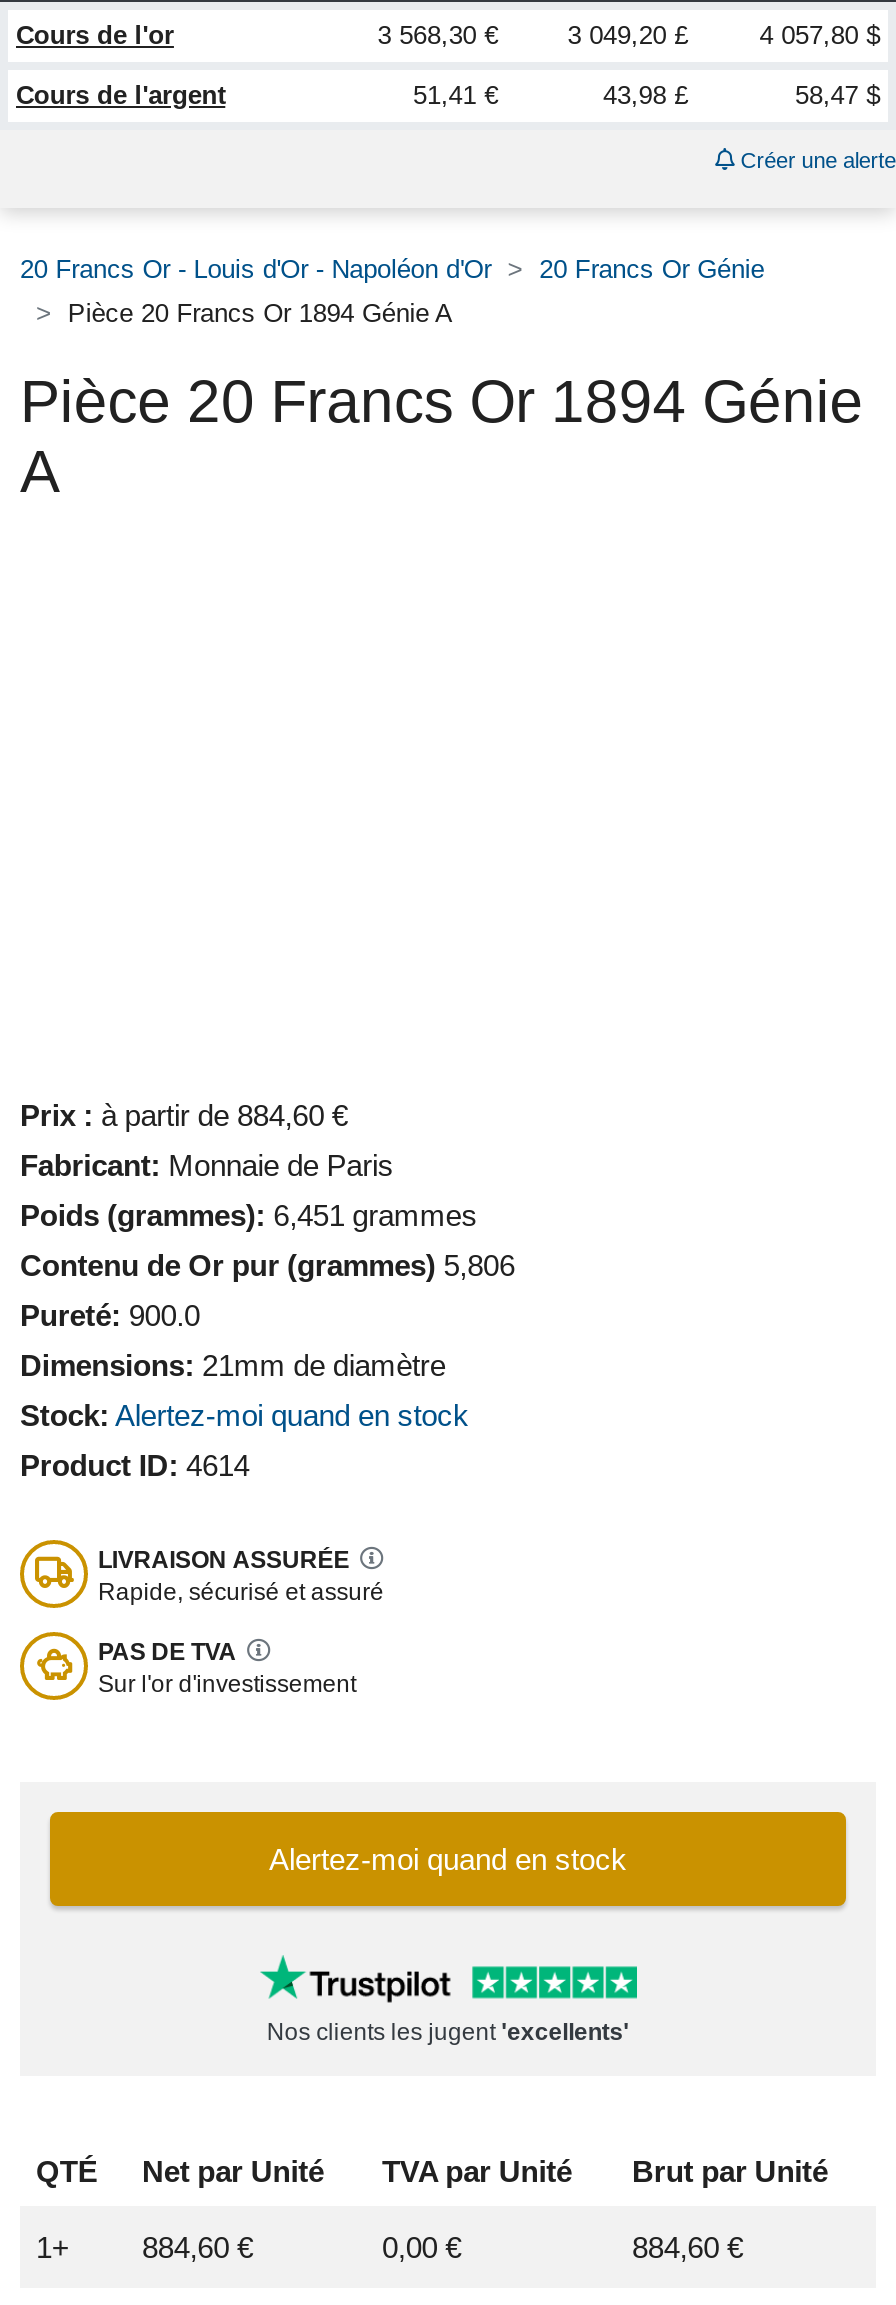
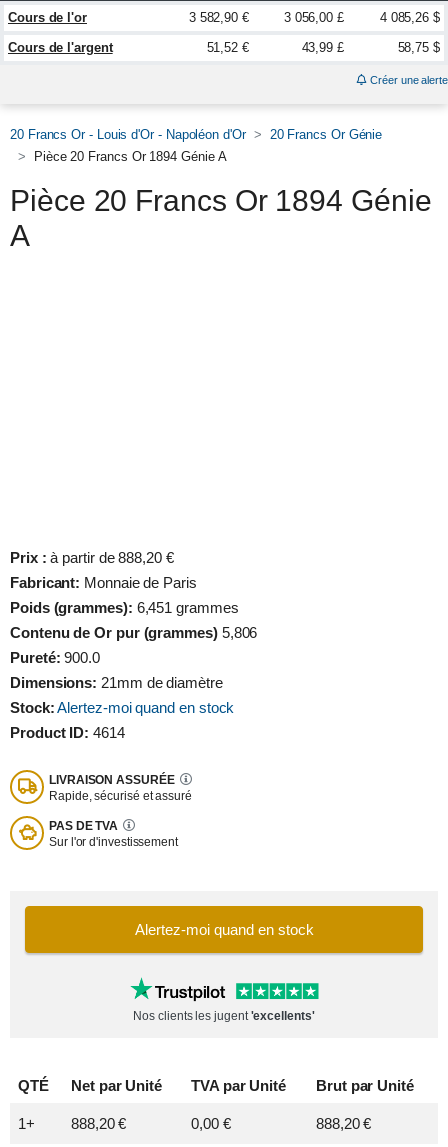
- 3 568,30 €
+ 3 582,90 €

- 3 049,20 £
+ 3 056,00 £

- 4 057,80 $
+ 4 085,26 $

- 51,41 €
+ 51,52 €

- 43,98 £
+ 43,99 £

- 58,47 $
+ 58,75 $

- Prix : à partir de 884,60 €
+ Prix : à partir de 888,20 €

- 884,60 €
+ 888,20 €

- 884,60 €
+ 888,20 €
